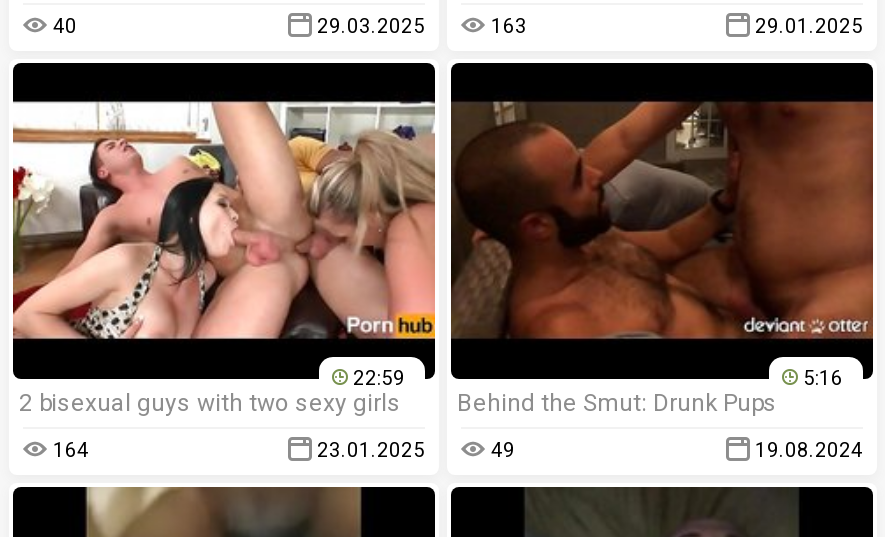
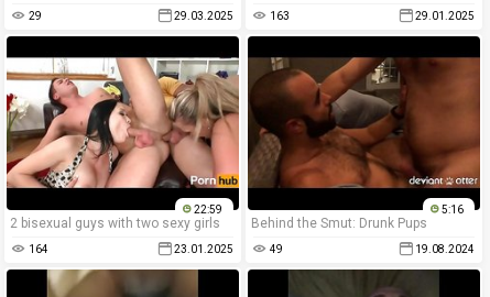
- 40
+ 29
